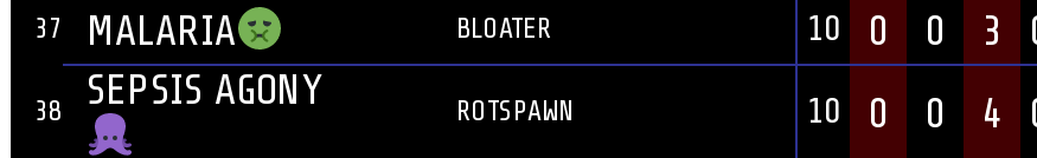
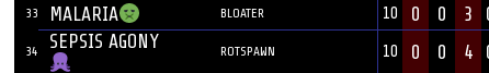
- 37 MALARIA
+ 33 MALARIA

- 38 SEPSIS AGONY
+ 34 SEPSIS AGONY
